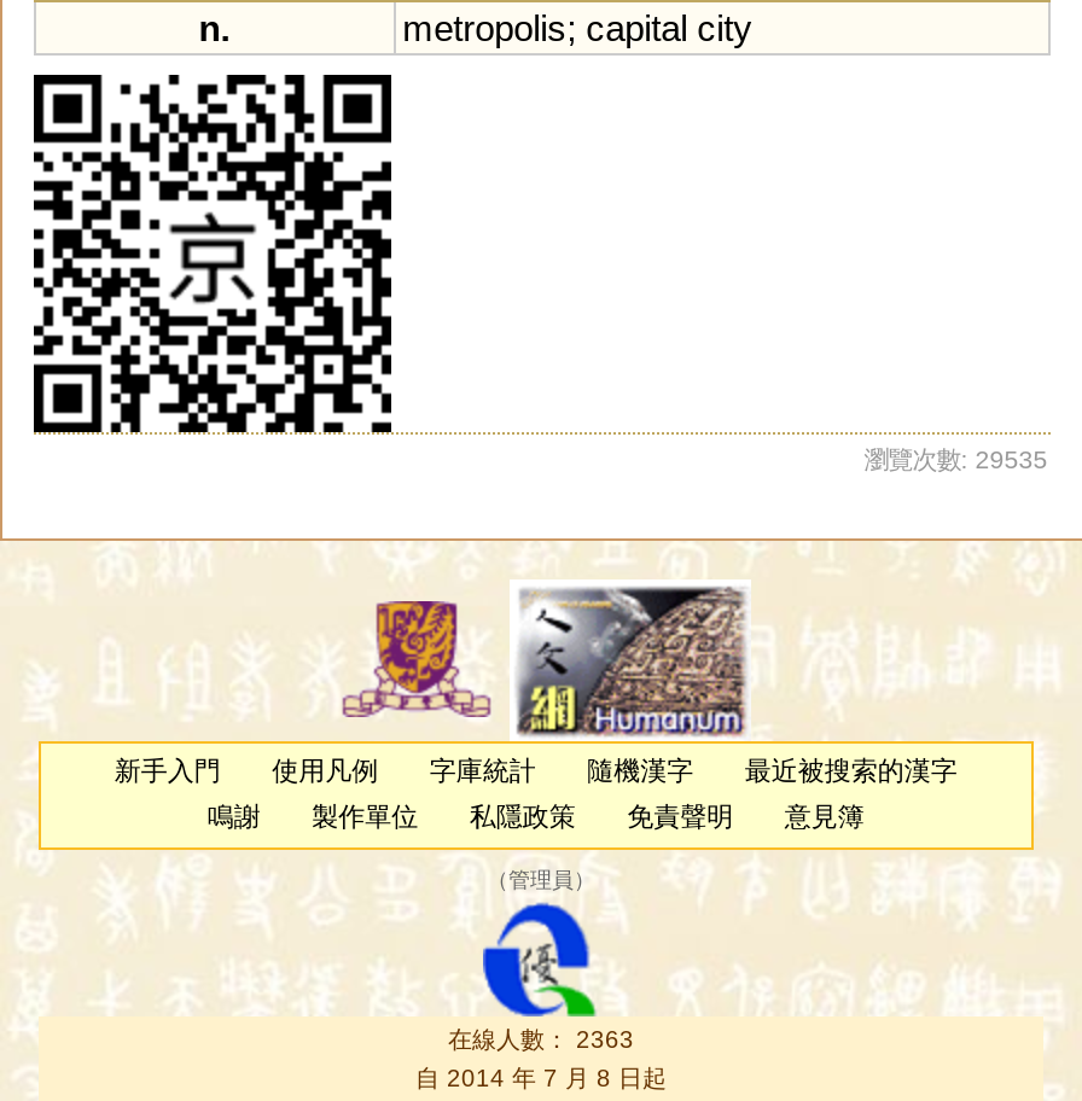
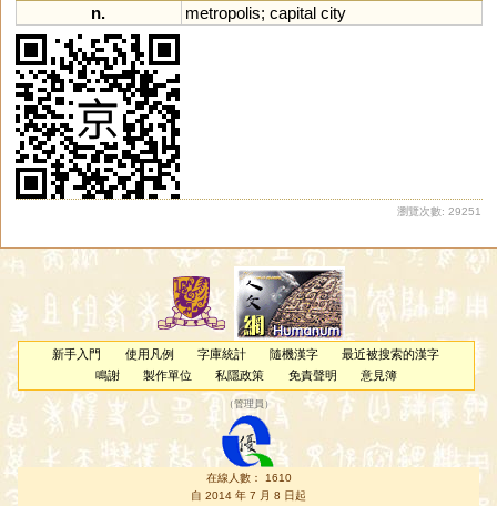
- 瀏覽次數: 29535
+ 瀏覽次數: 29251

- 在線人數： 2363
+ 在線人數： 1610
